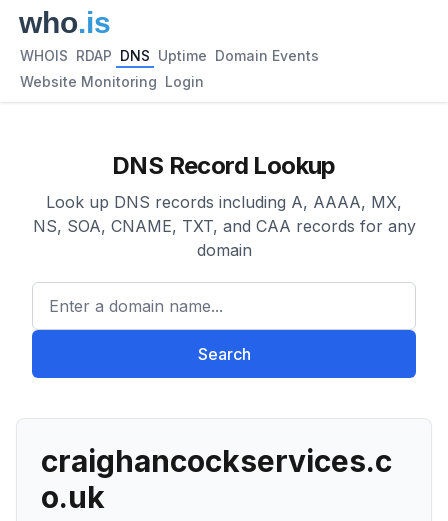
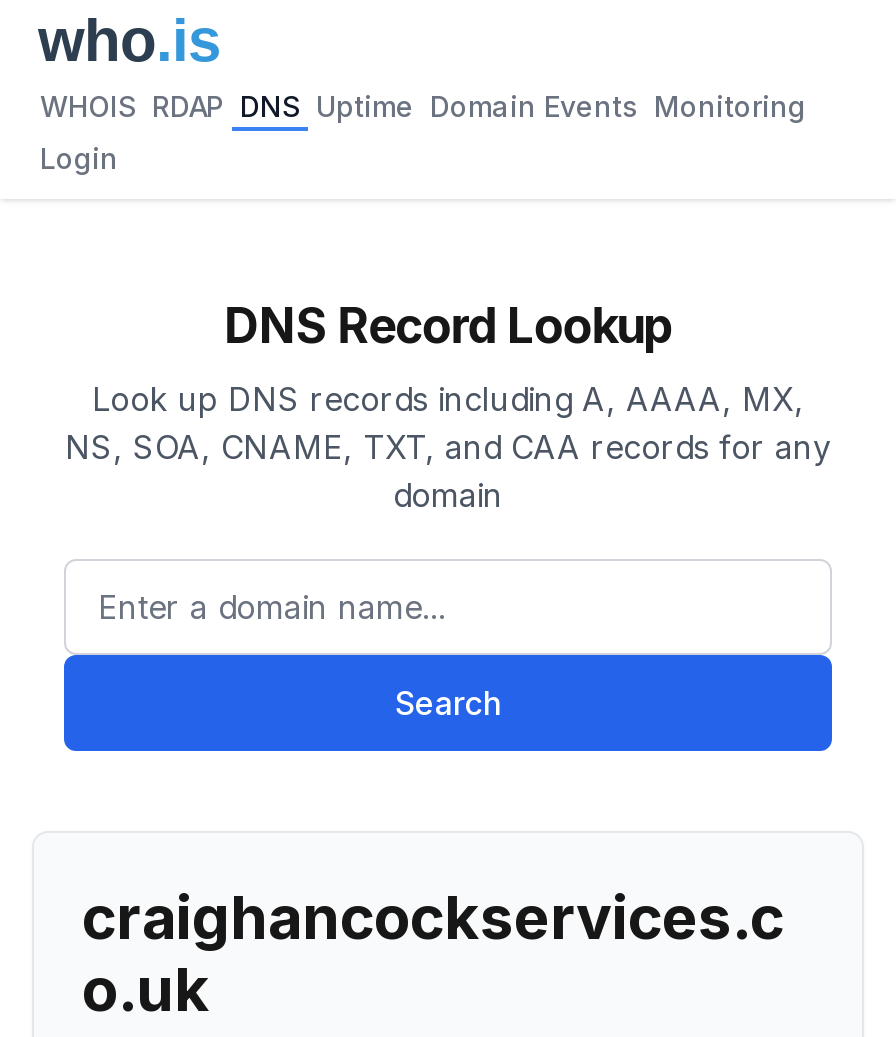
- WHOIS RDAP DNS Uptime Domain Events
+ WHOIS RDAP DNS Uptime Domain Events Monitoring

- Website Monitoring Login
+ Login
